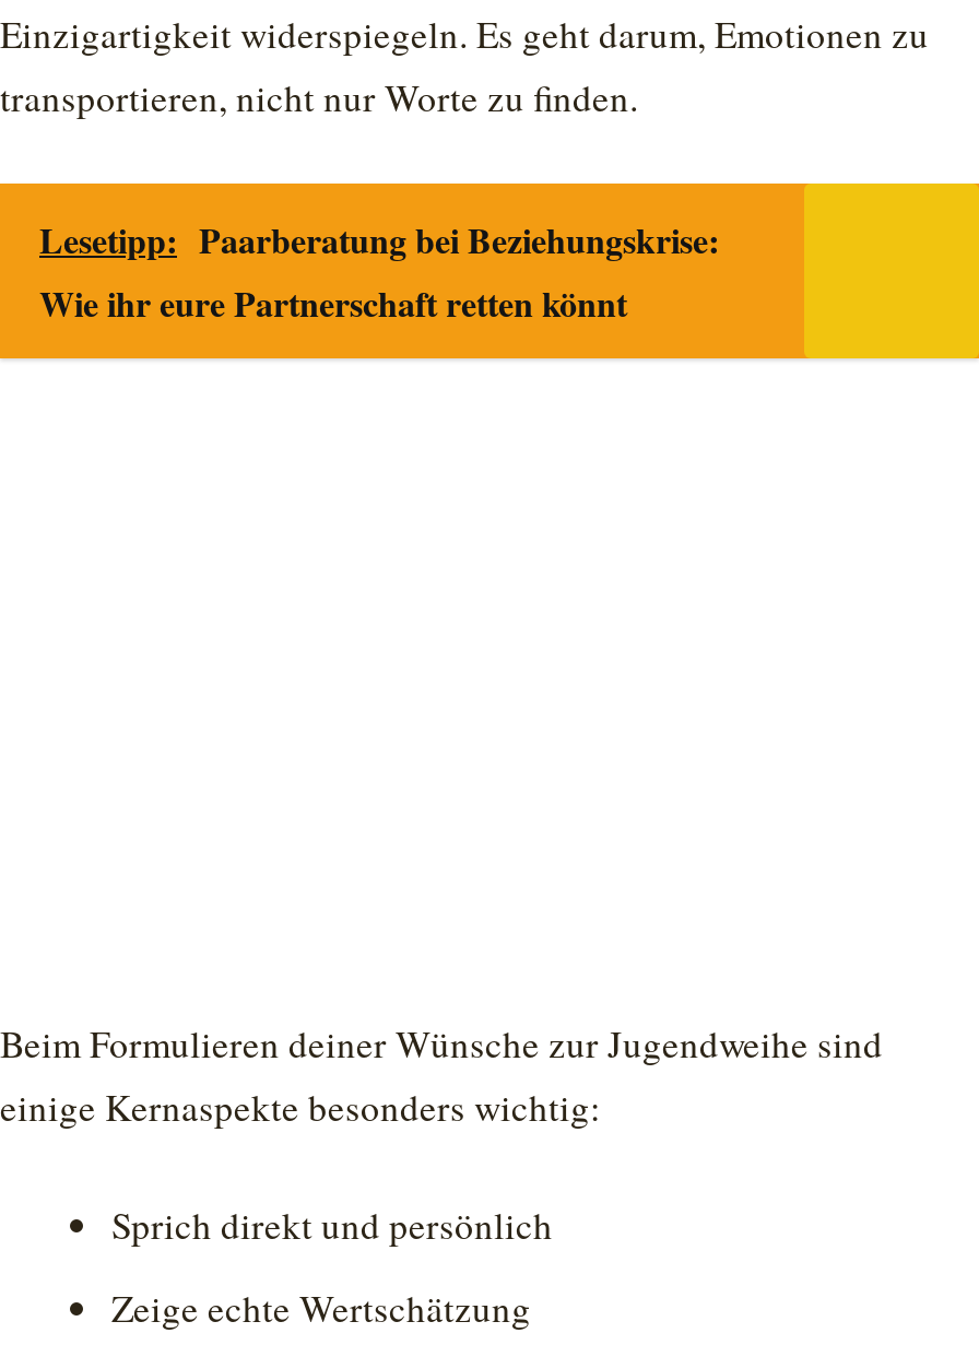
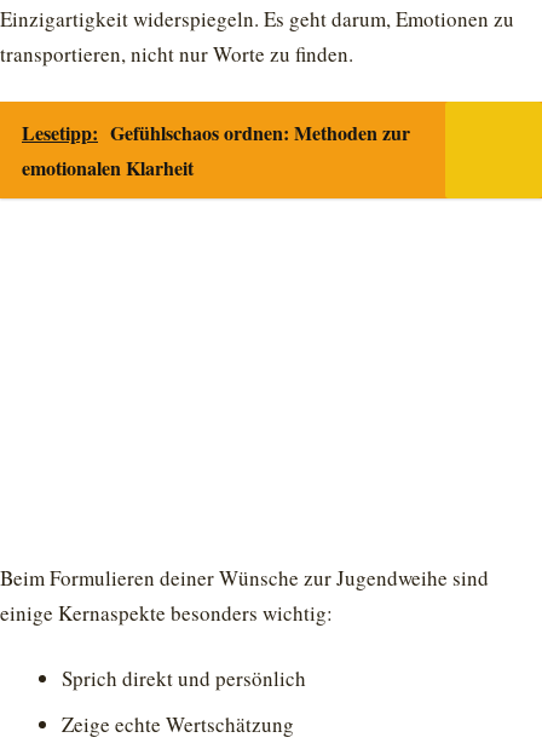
- Lesetipp: Paarberatung bei Beziehungskrise:
- Wie ihr eure Partnerschaft retten könnt
+ Lesetipp: Gefühlschaos ordnen: Methoden zur
+ emotionalen Klarheit
